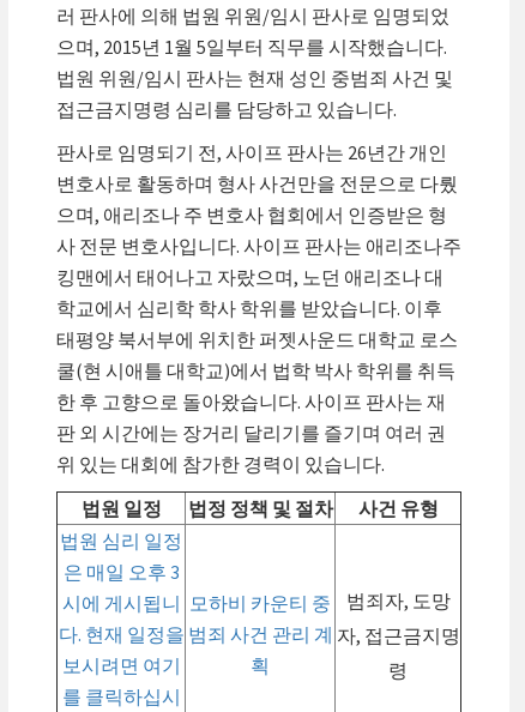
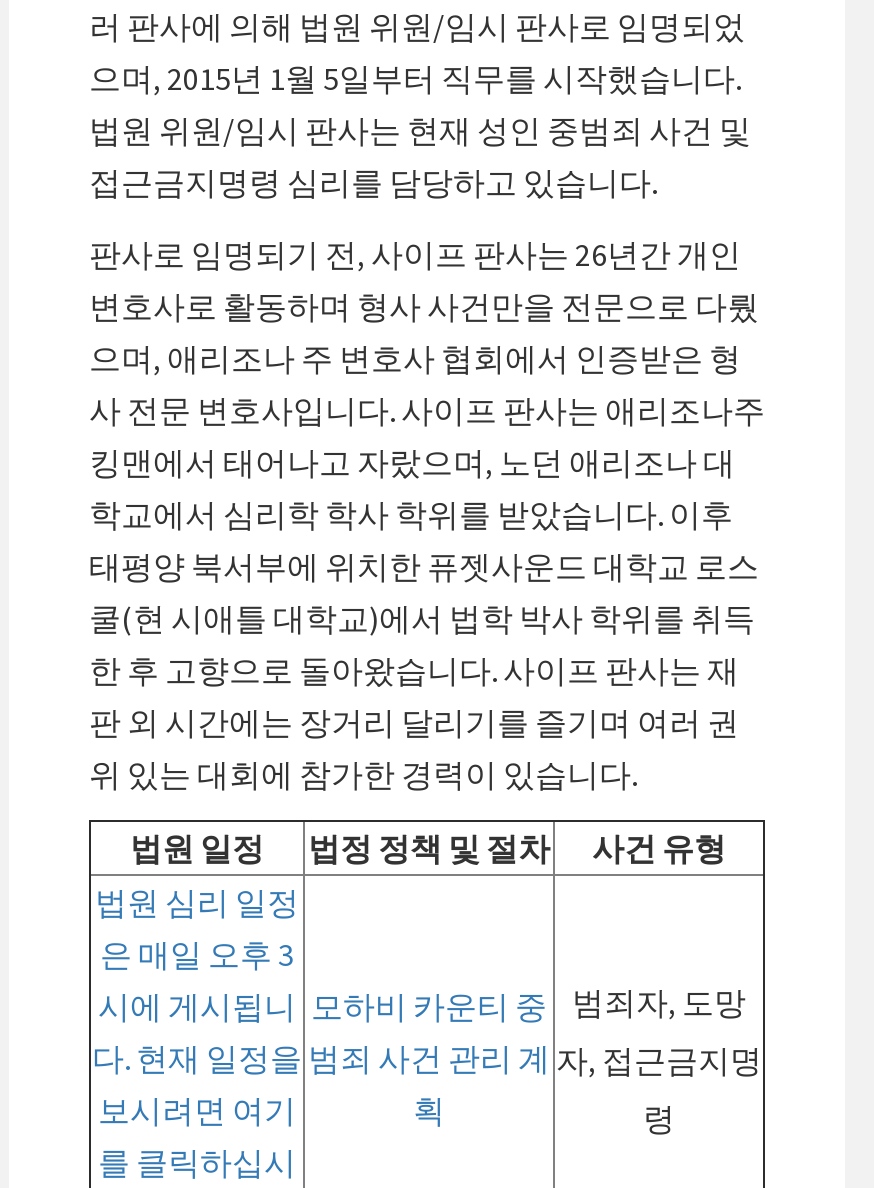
- 태평양 북서부에 위치한 퍼젯사운드 대학교 로스
+ 태평양 북서부에 위치한 퓨젯사운드 대학교 로스
